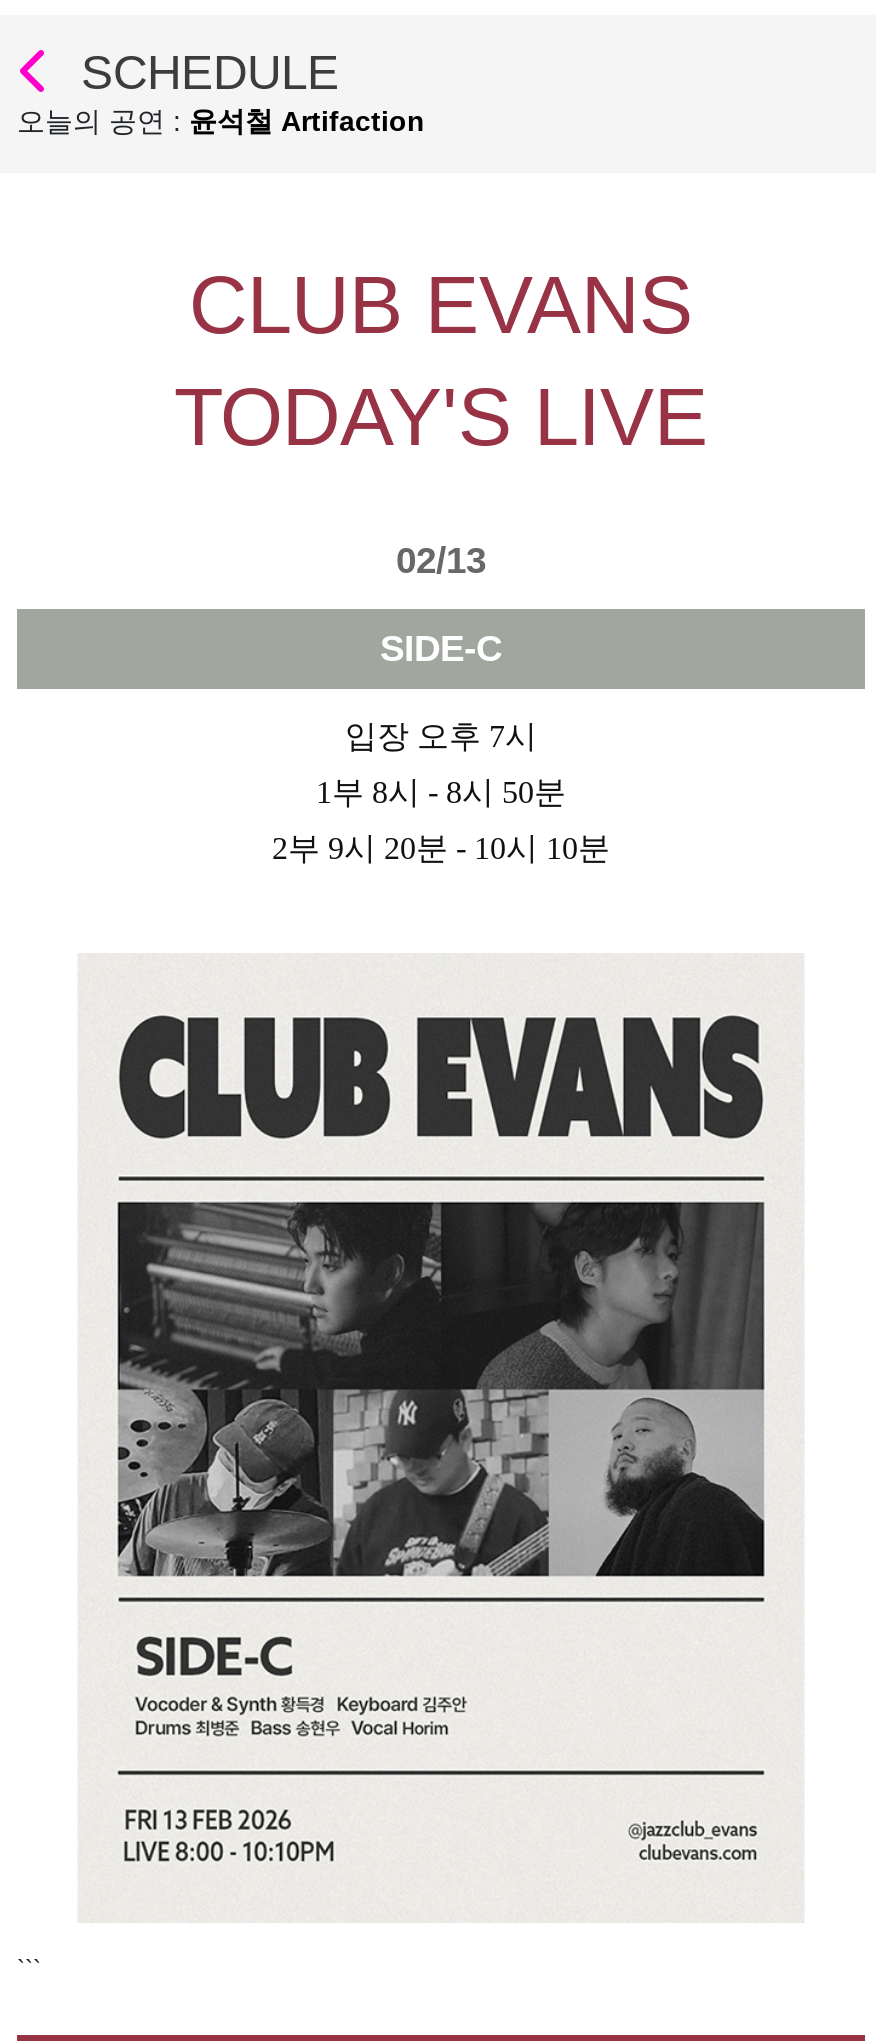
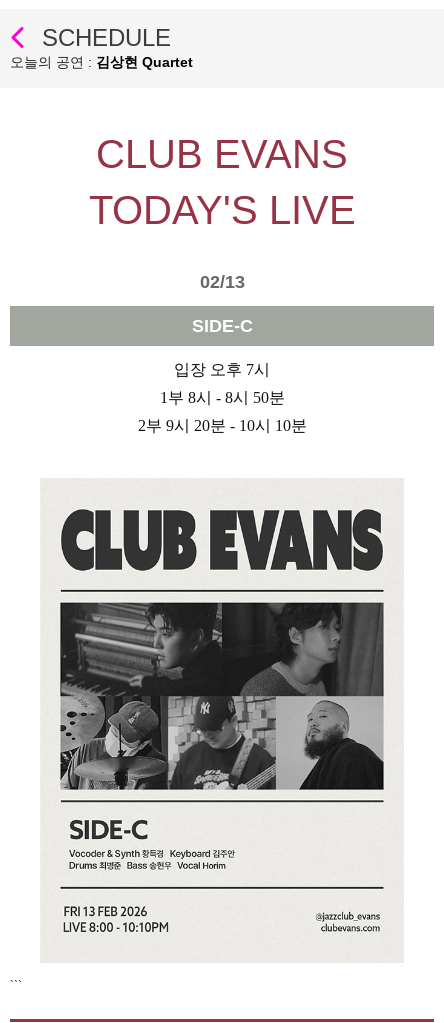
- 오늘의 공연 : 윤석철 Artifaction
+ 오늘의 공연 : 김상현 Quartet
